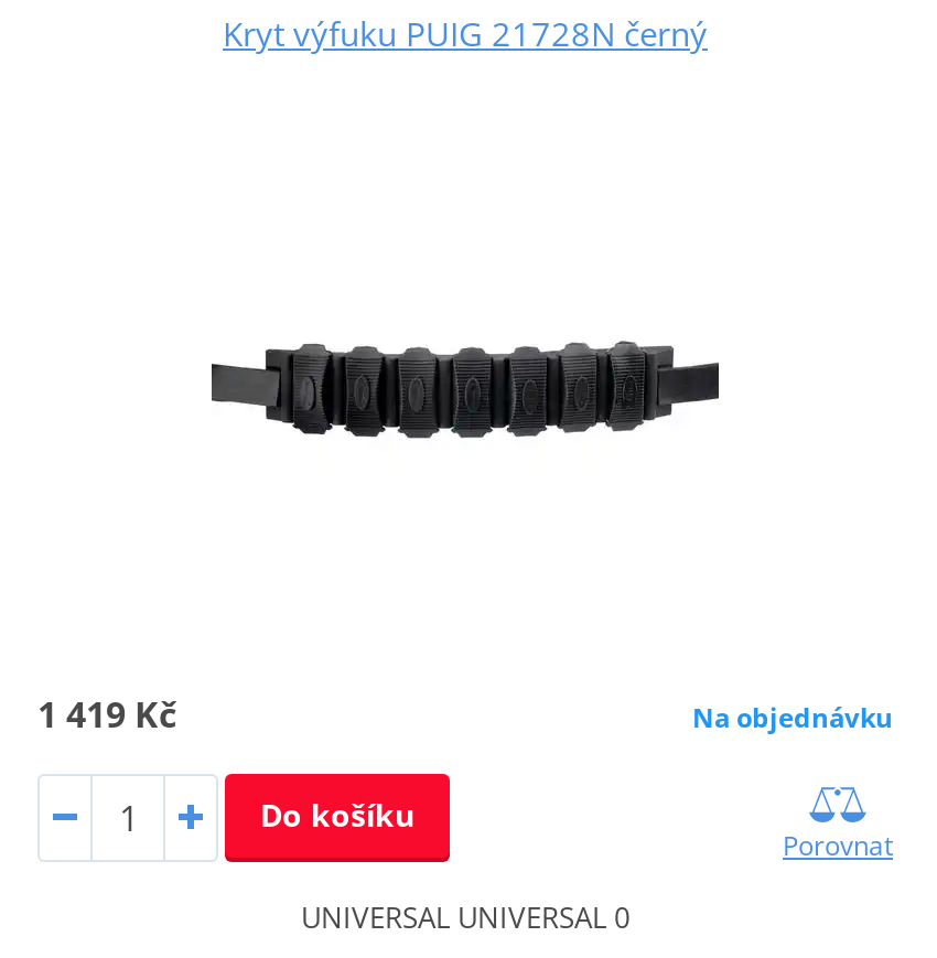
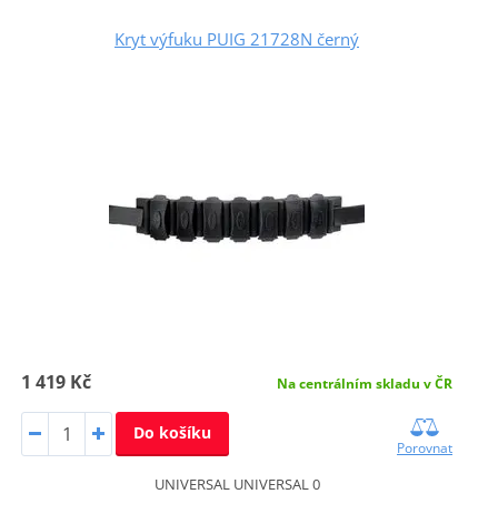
- Na objednávku
+ Na centrálním skladu v ČR
